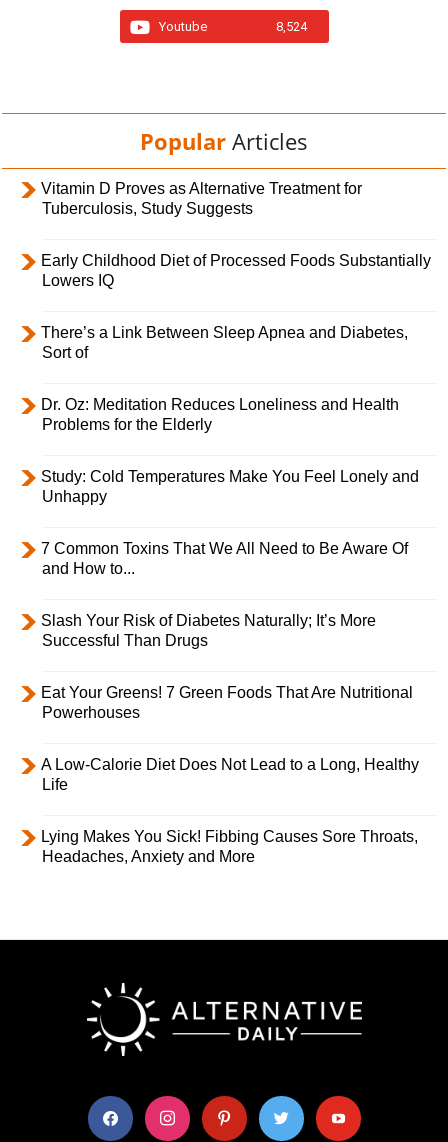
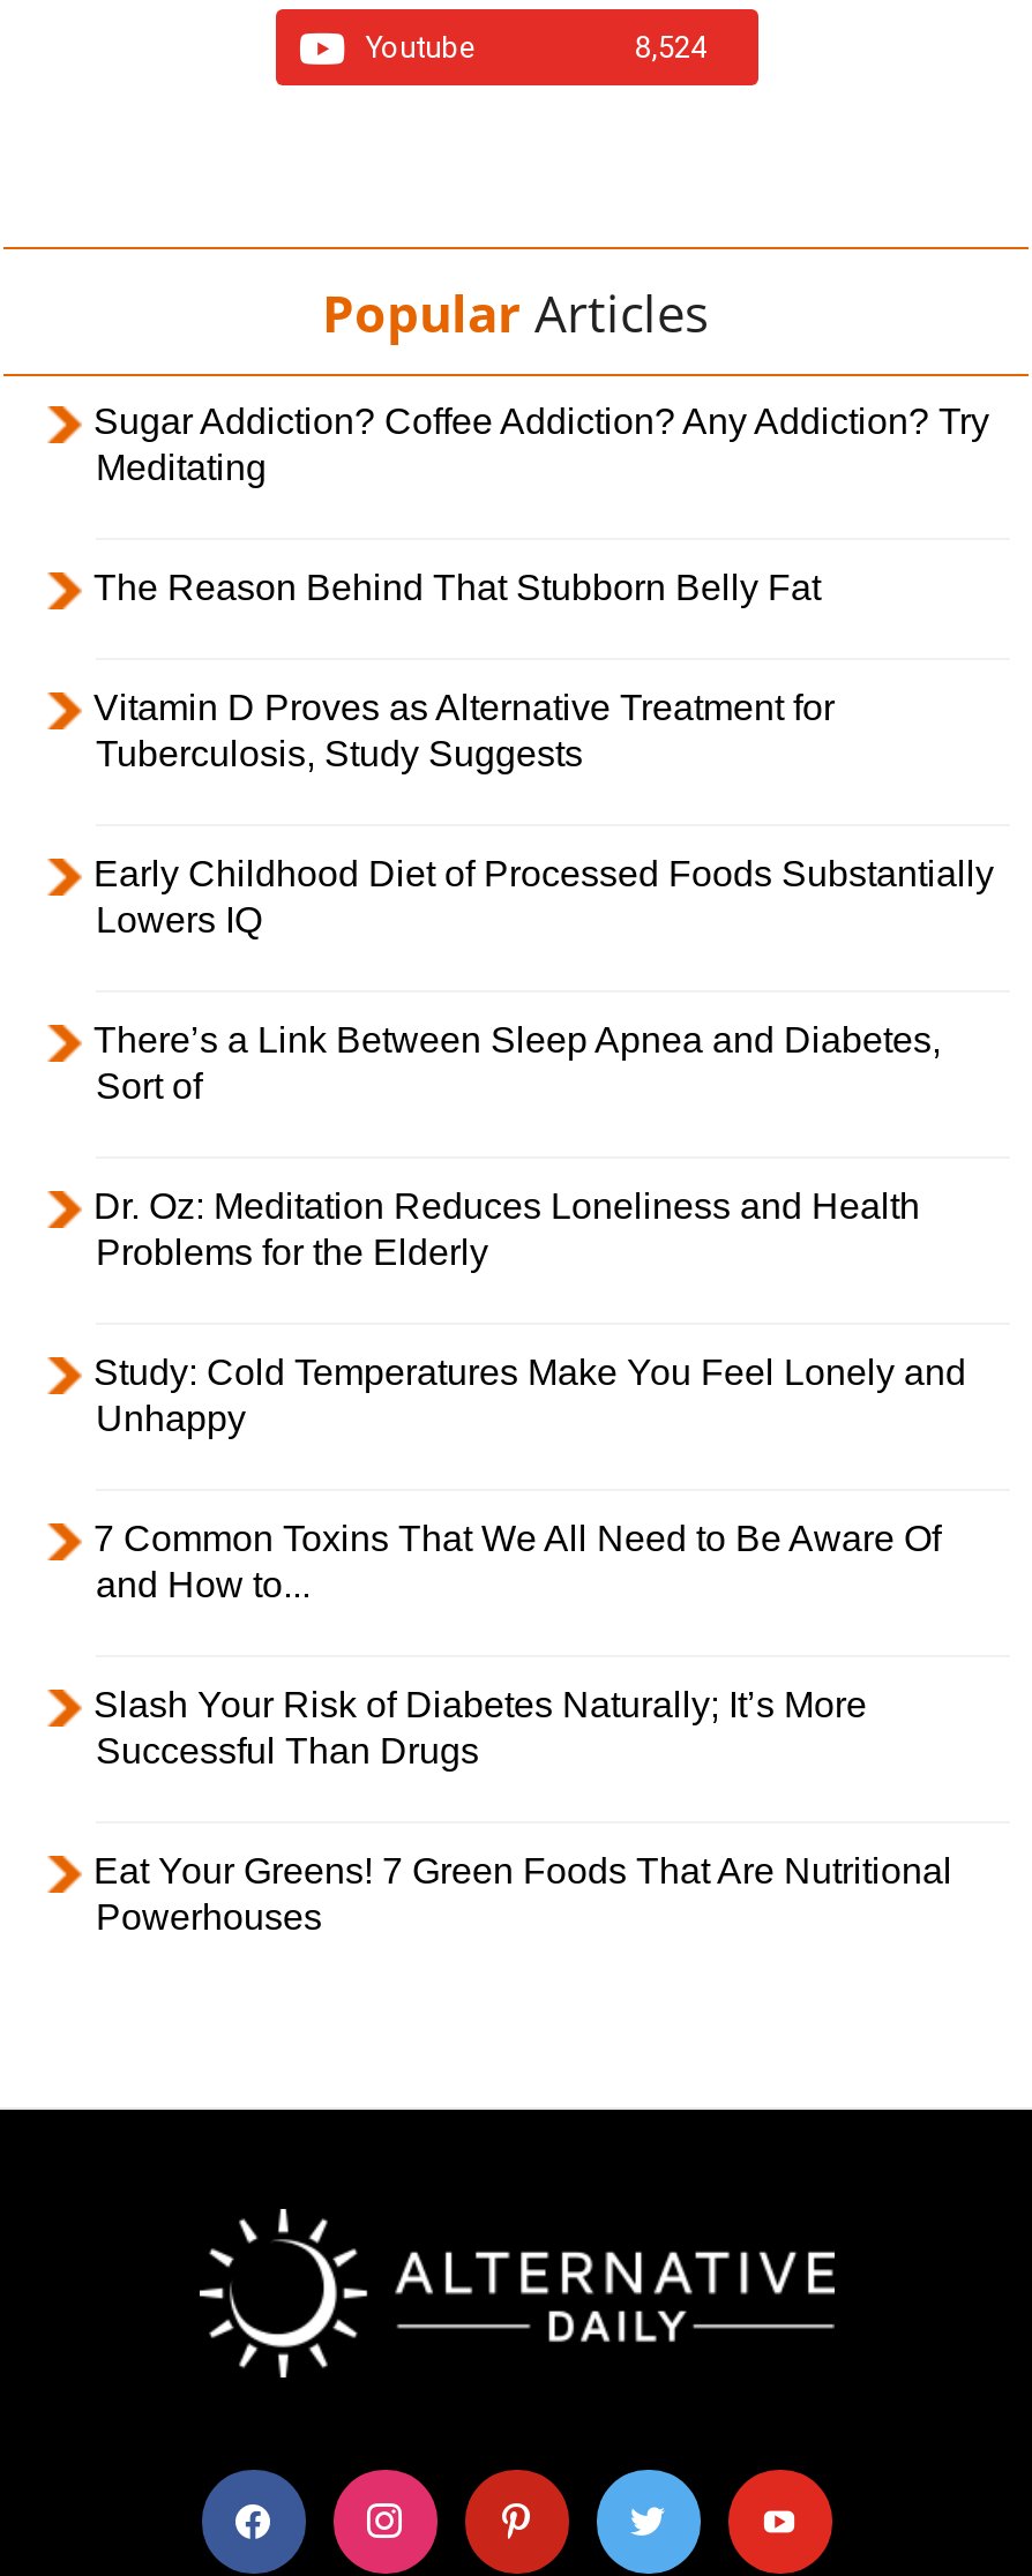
+ Sugar Addiction? Coffee Addiction? Any Addiction? Try
+ Meditating
+ The Reason Behind That Stubborn Belly Fat

moved down: Vitamin D Proves as Alternative Treatment for | Tuberculosis, Study Suggests | Early Childhood Diet of Processed Foods Substantially | ... | Eat Your Greens! 7 Green Foods That Are Nutritional | Powerhouses

- A Low-Calorie Diet Does Not Lead to a Long, Healthy
- Life
- Lying Makes You Sick! Fibbing Causes Sore Throats,
- Headaches, Anxiety and More
